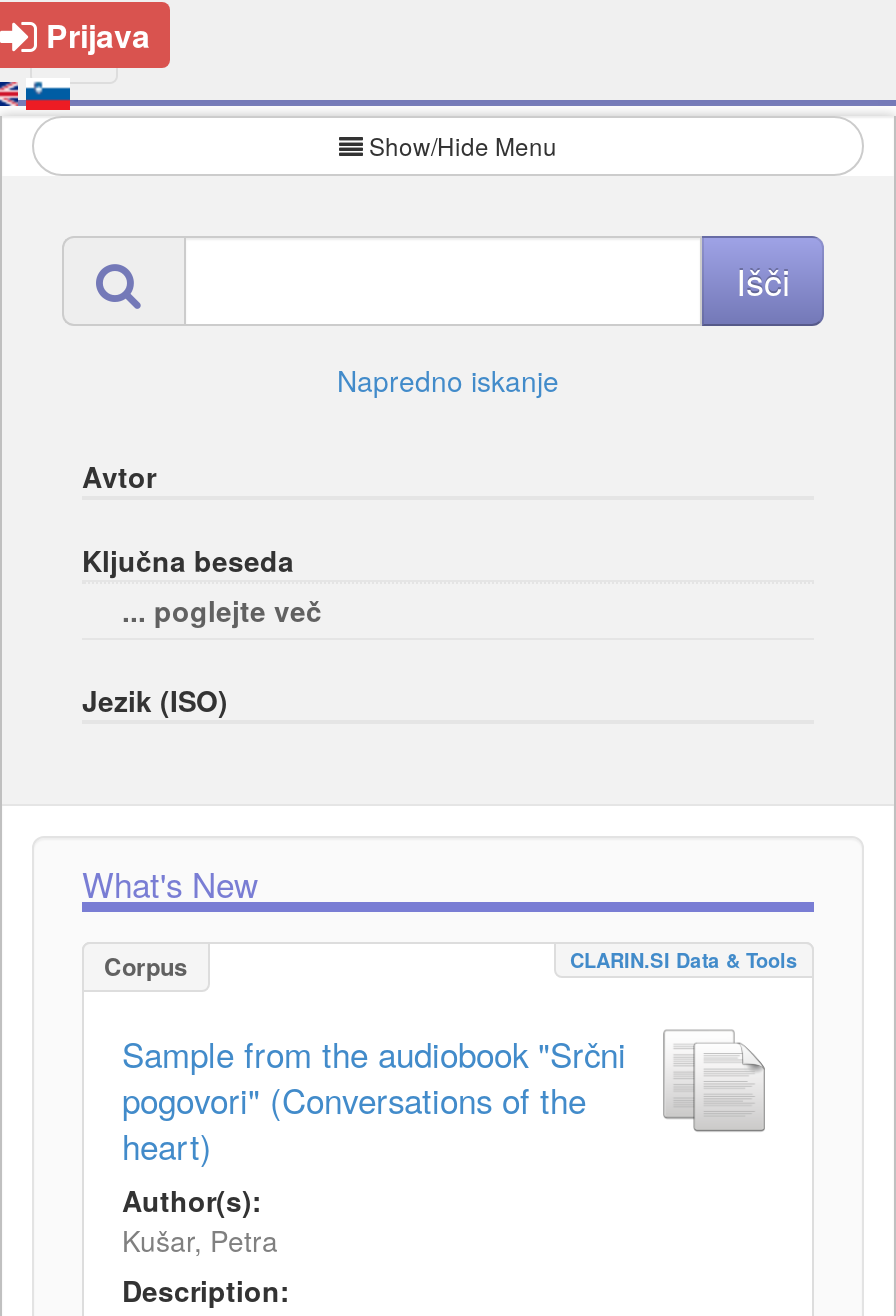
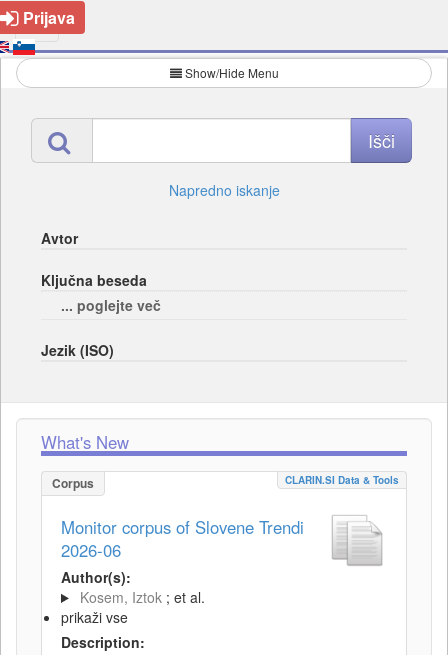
- Sample from the audiobook "Srčni
- pogovori" (Conversations of the
- heart)
+ Monitor corpus of Slovene Trendi
+ 2026-06

moved up: Author(s):

- Kušar, Petra
+ Kosem, Iztok ; et al.
+ prikaži vse
